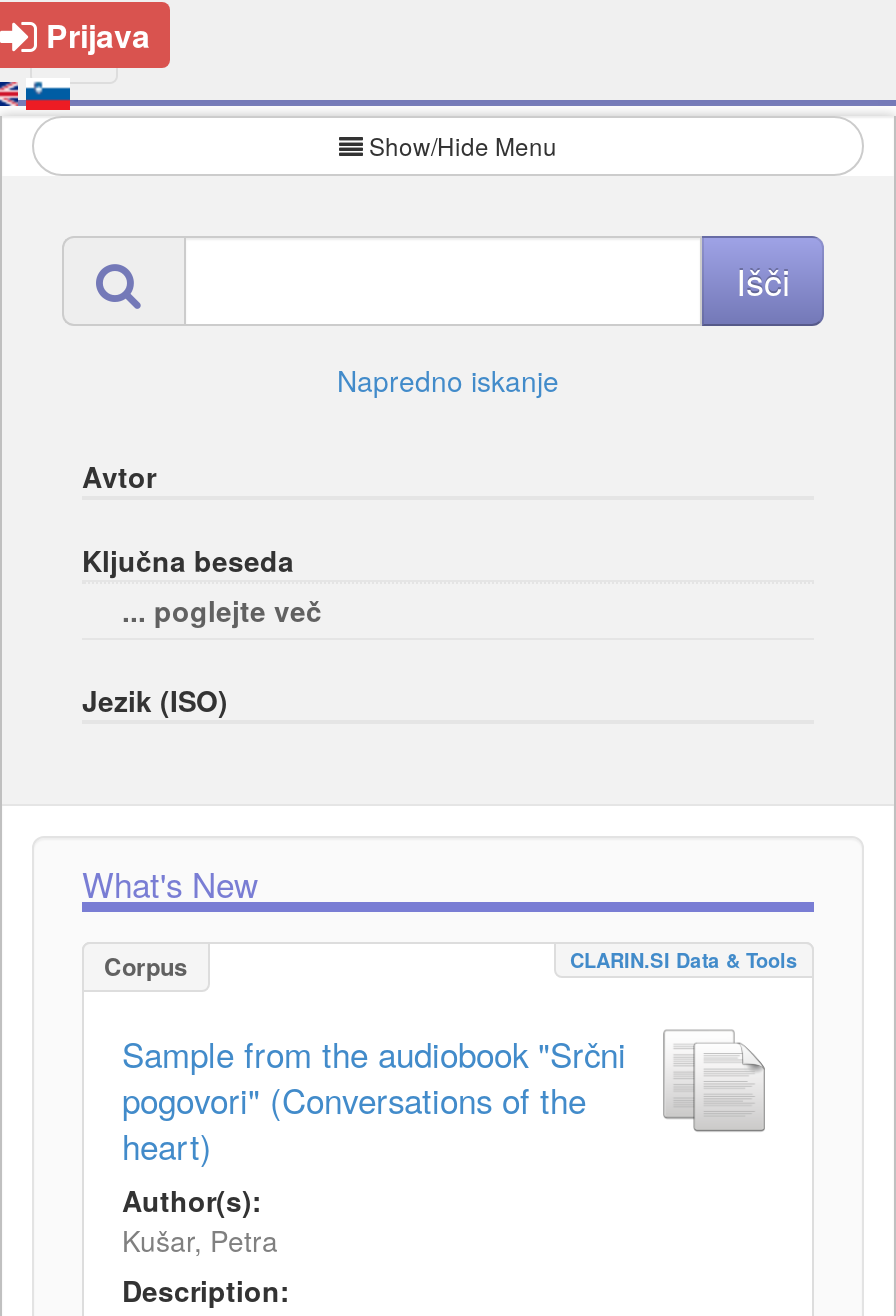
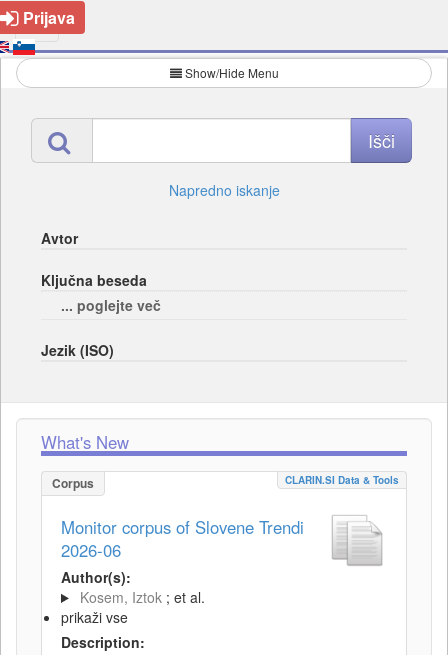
- Sample from the audiobook "Srčni
- pogovori" (Conversations of the
- heart)
+ Monitor corpus of Slovene Trendi
+ 2026-06

moved up: Author(s):

- Kušar, Petra
+ Kosem, Iztok ; et al.
+ prikaži vse
